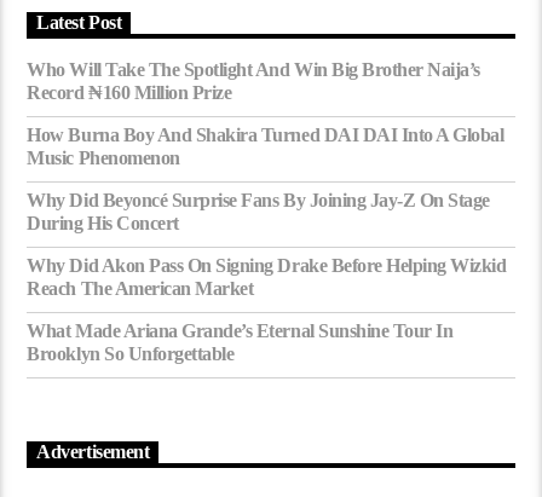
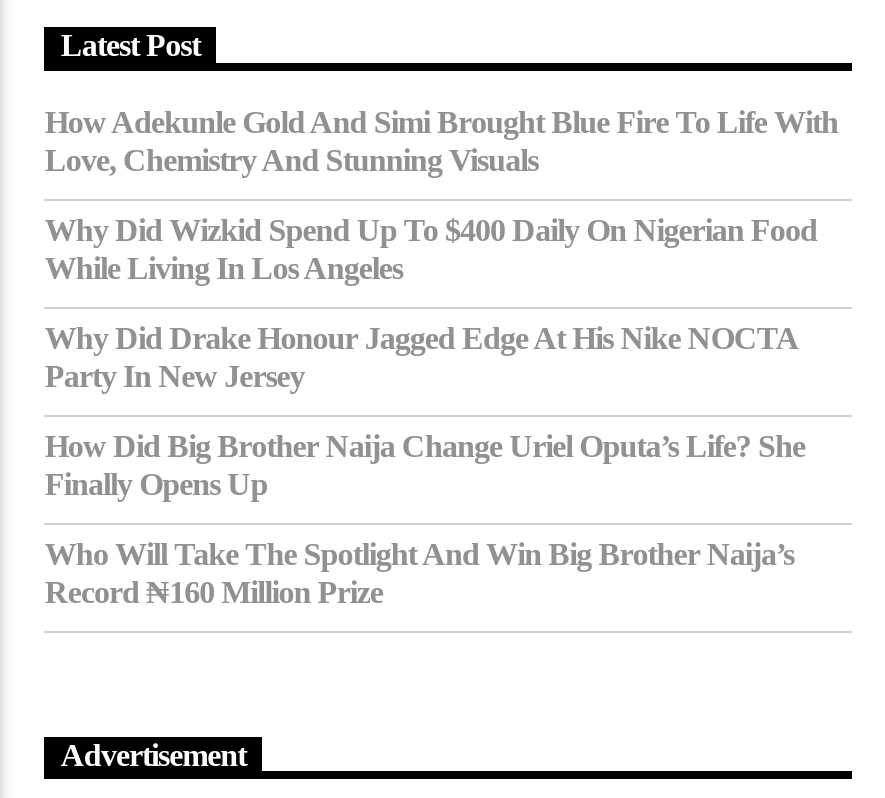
+ How Adekunle Gold And Simi Brought Blue Fire To Life With
+ Love, Chemistry And Stunning Visuals
+ Why Did Wizkid Spend Up To $400 Daily On Nigerian Food
+ While Living In Los Angeles
+ Why Did Drake Honour Jagged Edge At His Nike NOCTA
+ Party In New Jersey
+ How Did Big Brother Naija Change Uriel Oputa’s Life? She
+ Finally Opens Up

moved down: Who Will Take The Spotlight And Win Big Brother Naija’s | Record ₦160 Million Prize

- How Burna Boy And Shakira Turned DAI DAI Into A Global
- Music Phenomenon
- Why Did Beyoncé Surprise Fans By Joining Jay-Z On Stage
- During His Concert
- Why Did Akon Pass On Signing Drake Before Helping Wizkid
- Reach The American Market
- What Made Ariana Grande’s Eternal Sunshine Tour In
- Brooklyn So Unforgettable
